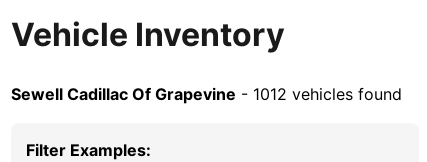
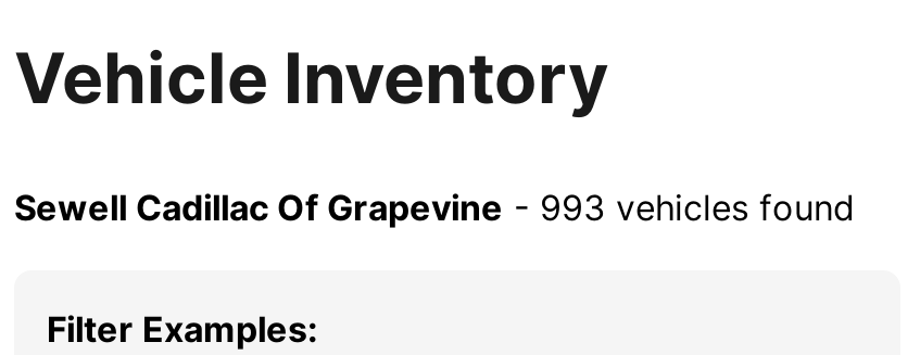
- Sewell Cadillac Of Grapevine - 1012 vehicles found
+ Sewell Cadillac Of Grapevine - 993 vehicles found
